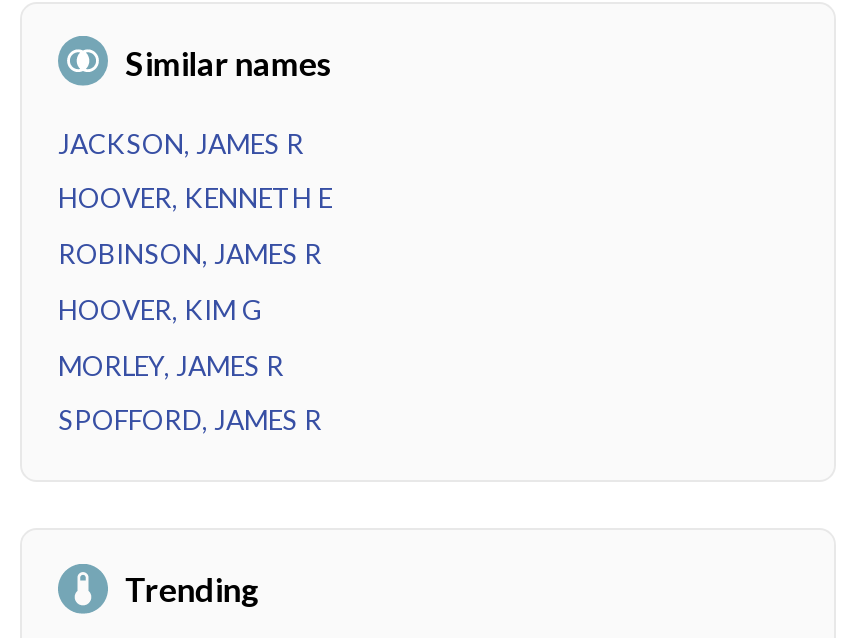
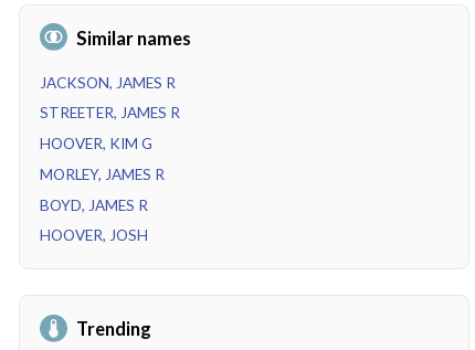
- HOOVER, KENNETH E
- ROBINSON, JAMES R
+ STREETER, JAMES R

moved up: HOOVER, KIM G | MORLEY, JAMES R

- SPOFFORD, JAMES R
+ BOYD, JAMES R
+ HOOVER, JOSH
